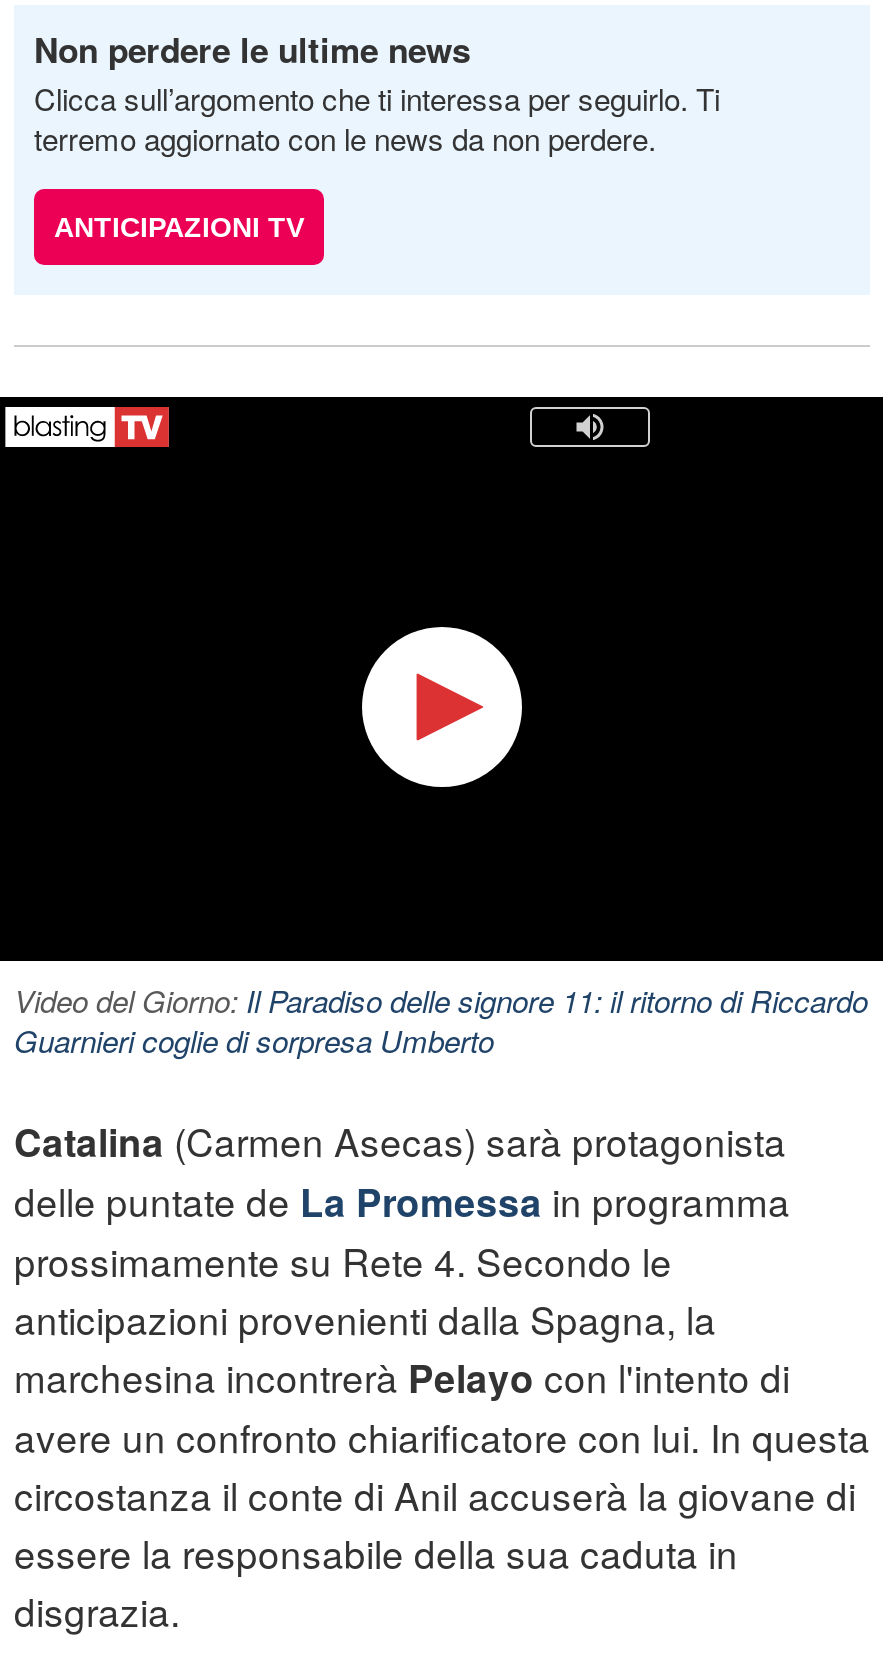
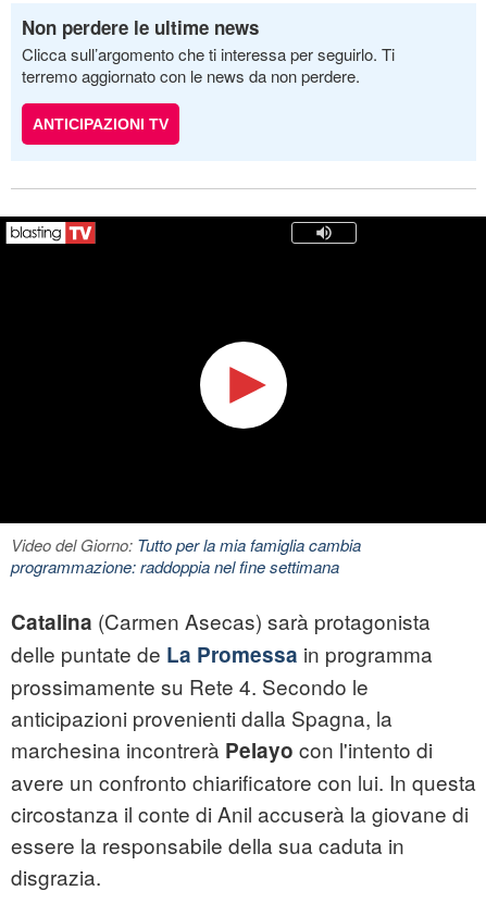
- Video del Giorno: Il Paradiso delle signore 11: il ritorno di Riccardo
- Guarnieri coglie di sorpresa Umberto
+ Video del Giorno: Tutto per la mia famiglia cambia
+ programmazione: raddoppia nel fine settimana
